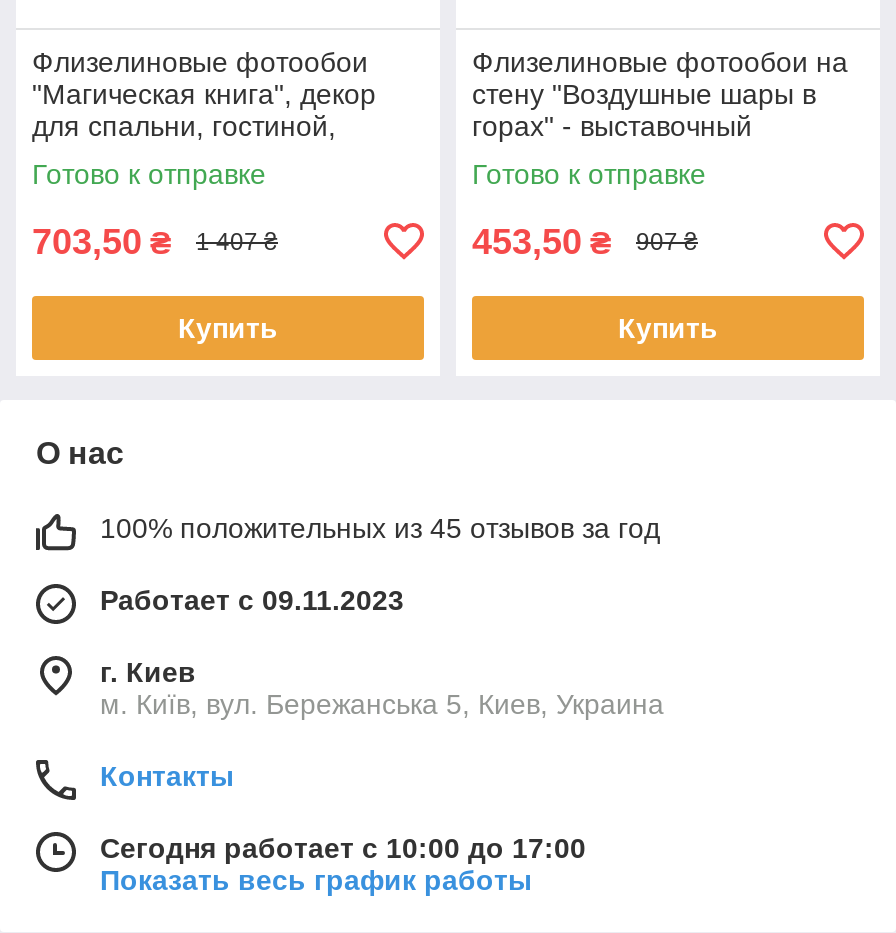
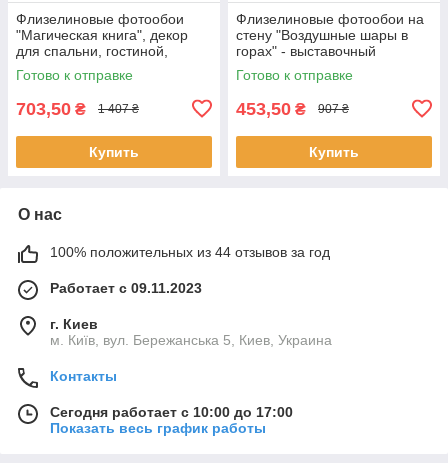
- 100% положительных из 45 отзывов за год
+ 100% положительных из 44 отзывов за год
